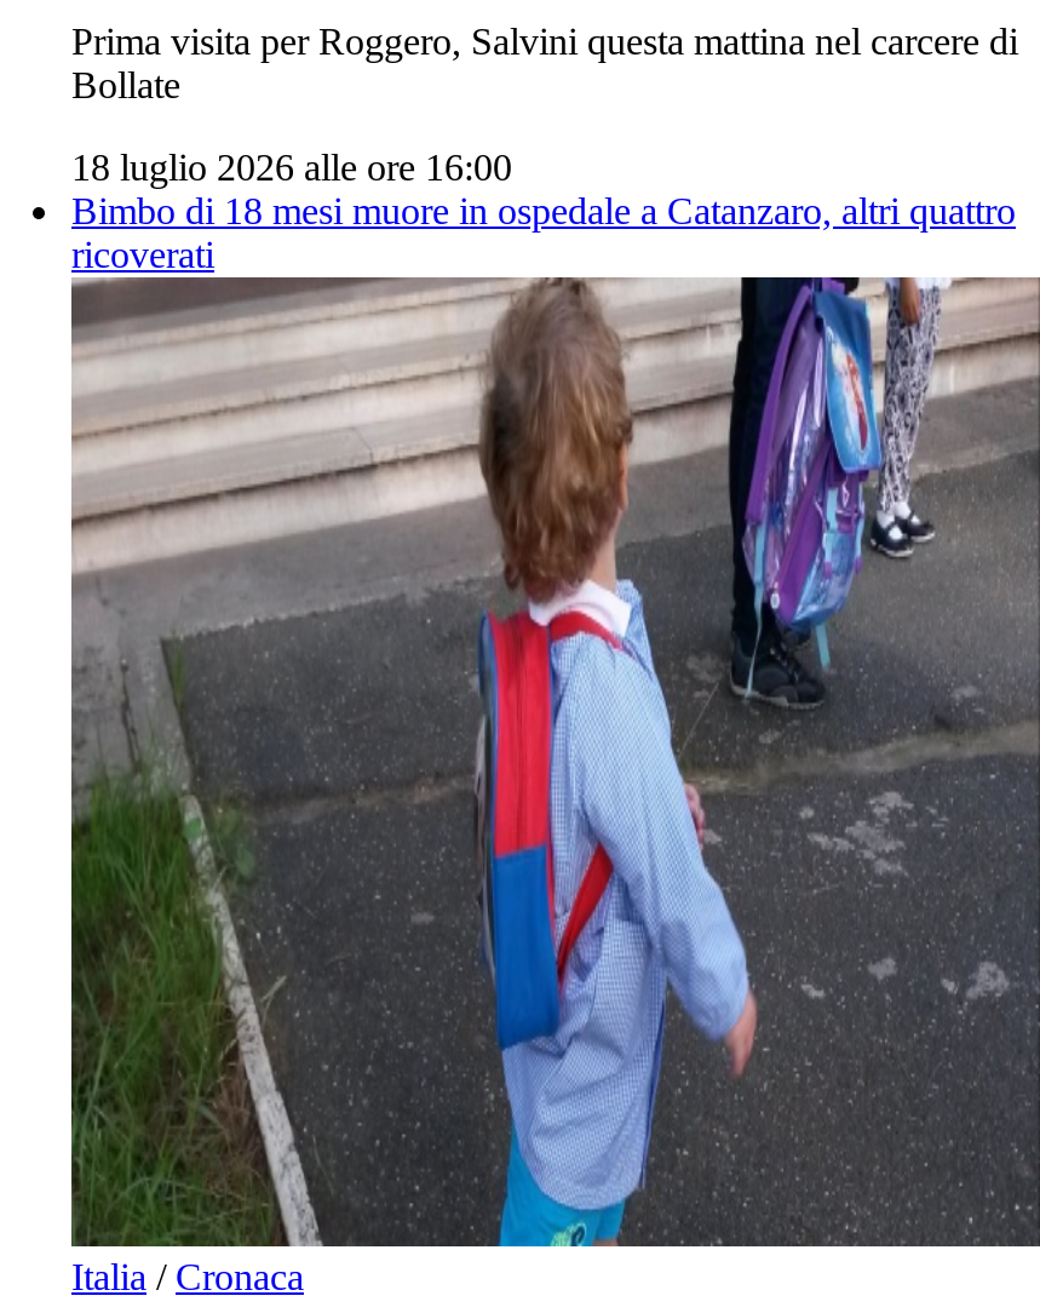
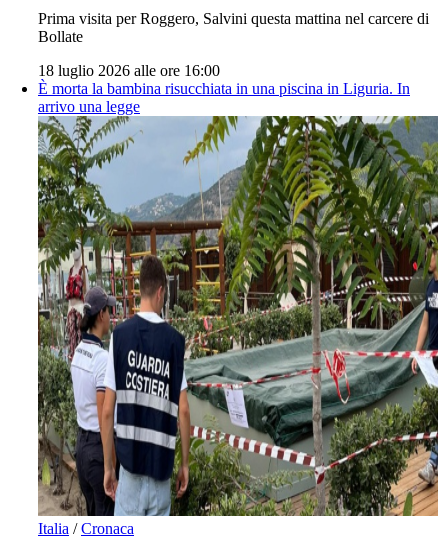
- Bimbo di 18 mesi muore in ospedale a Catanzaro, altri quattro
- ricoverati
+ È morta la bambina risucchiata in una piscina in Liguria. In
+ arrivo una legge

- [image]
+ [image]
